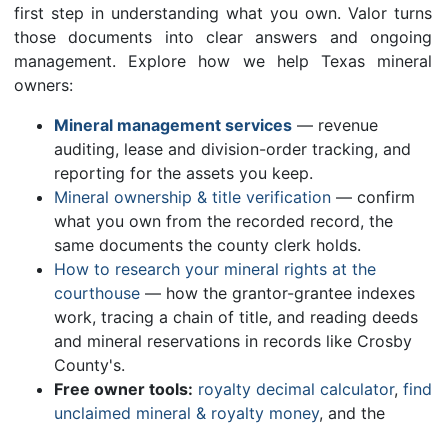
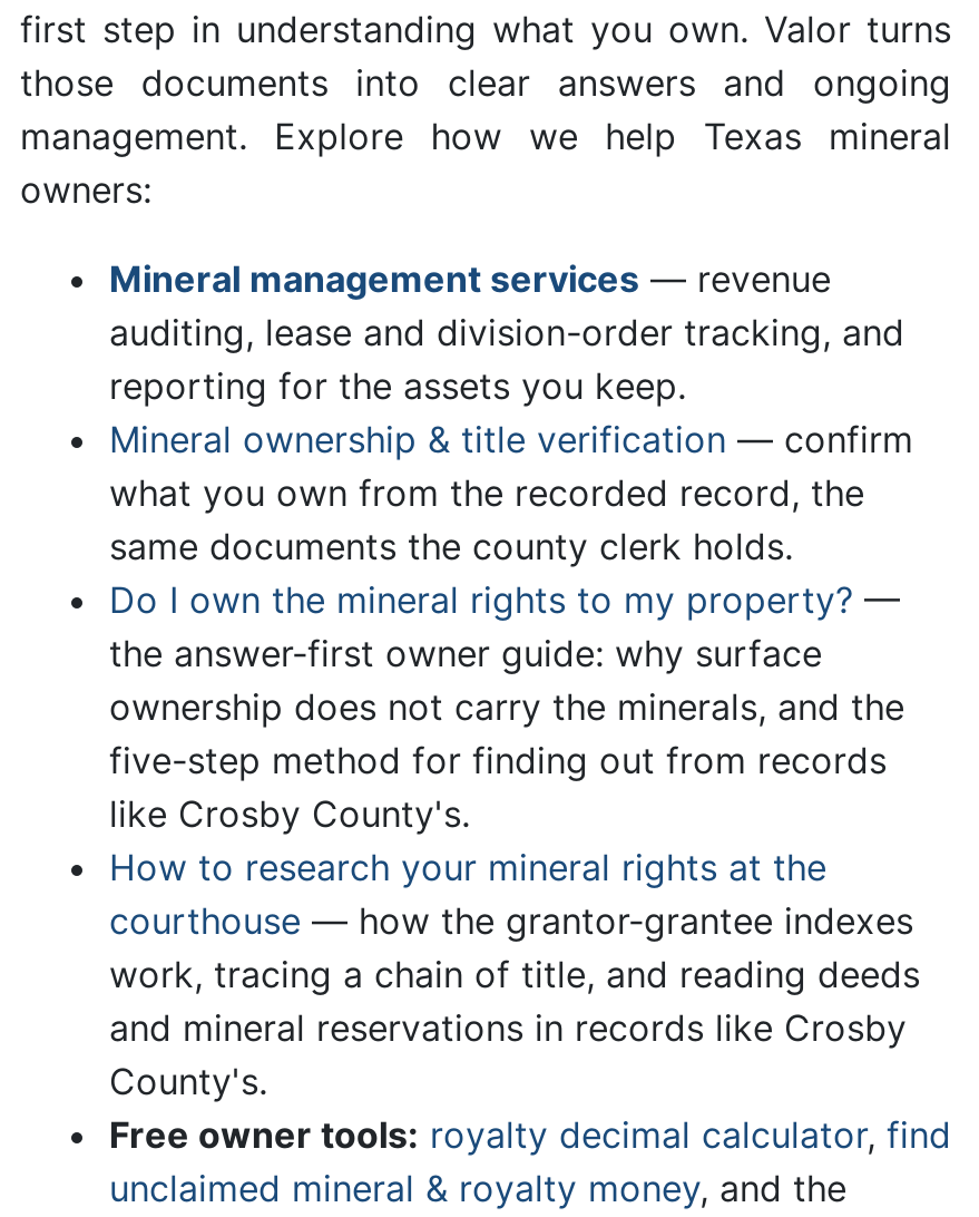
+ Do I own the mineral rights to my property? —
+ the answer-first owner guide: why surface
+ ownership does not carry the minerals, and the
+ five-step method for finding out from records
+ like Crosby County's.
